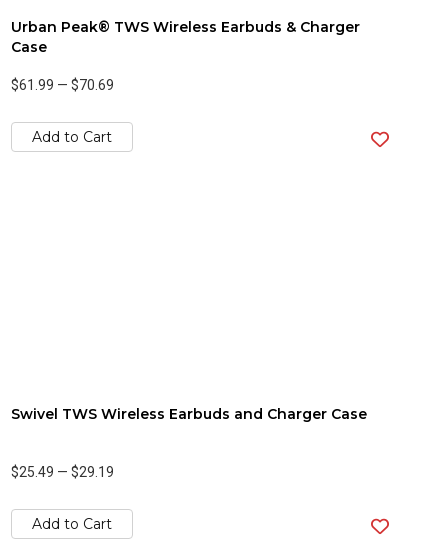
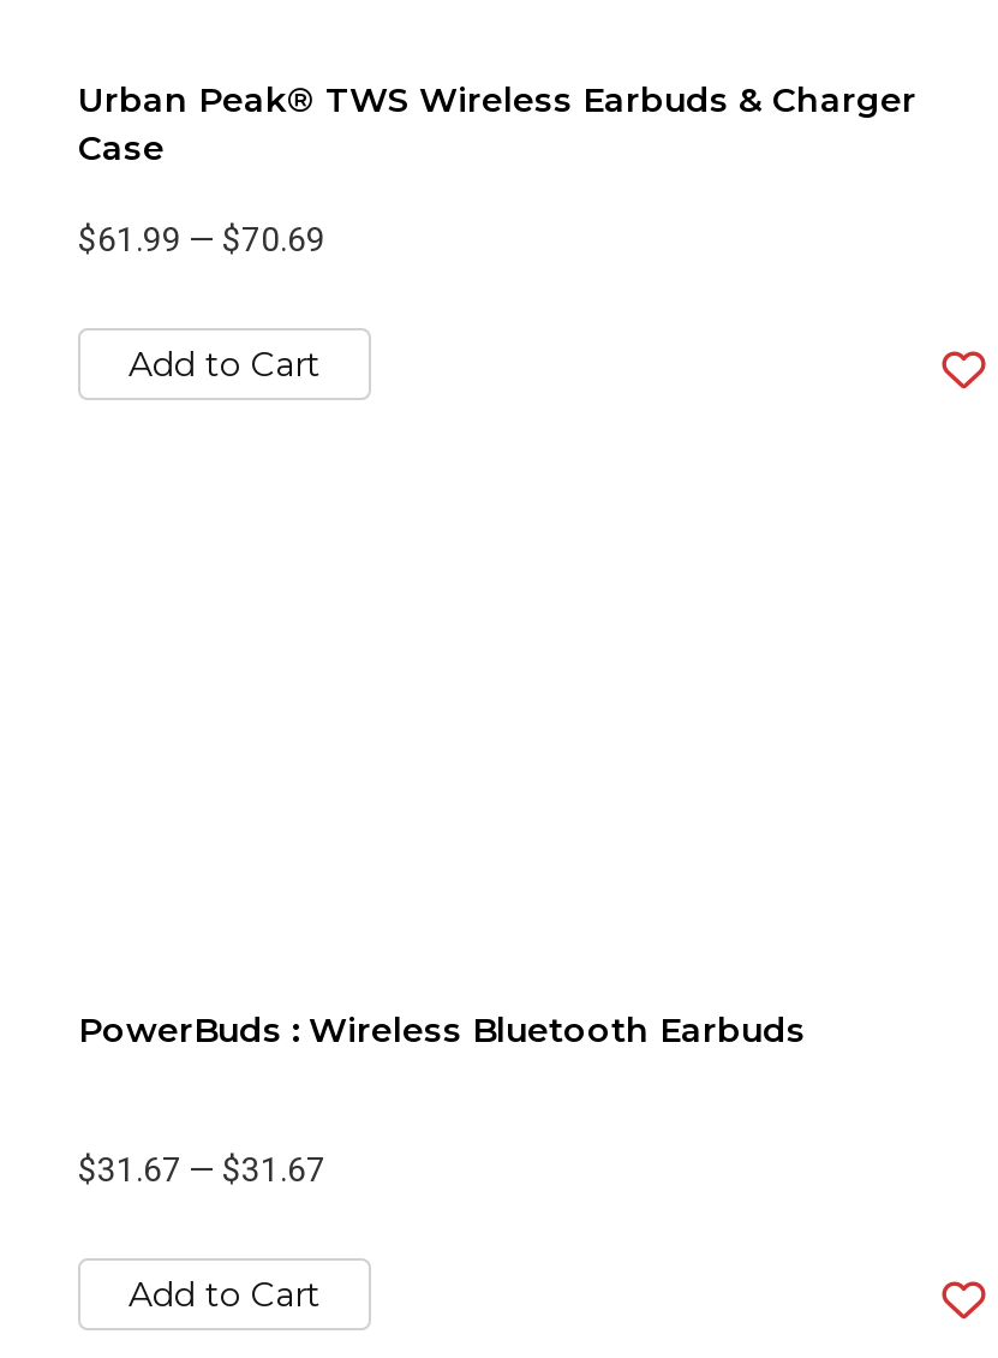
- Swivel TWS Wireless Earbuds and Charger Case
+ PowerBuds : Wireless Bluetooth Earbuds

- $25.49 — $29.19
+ $31.67 — $31.67
